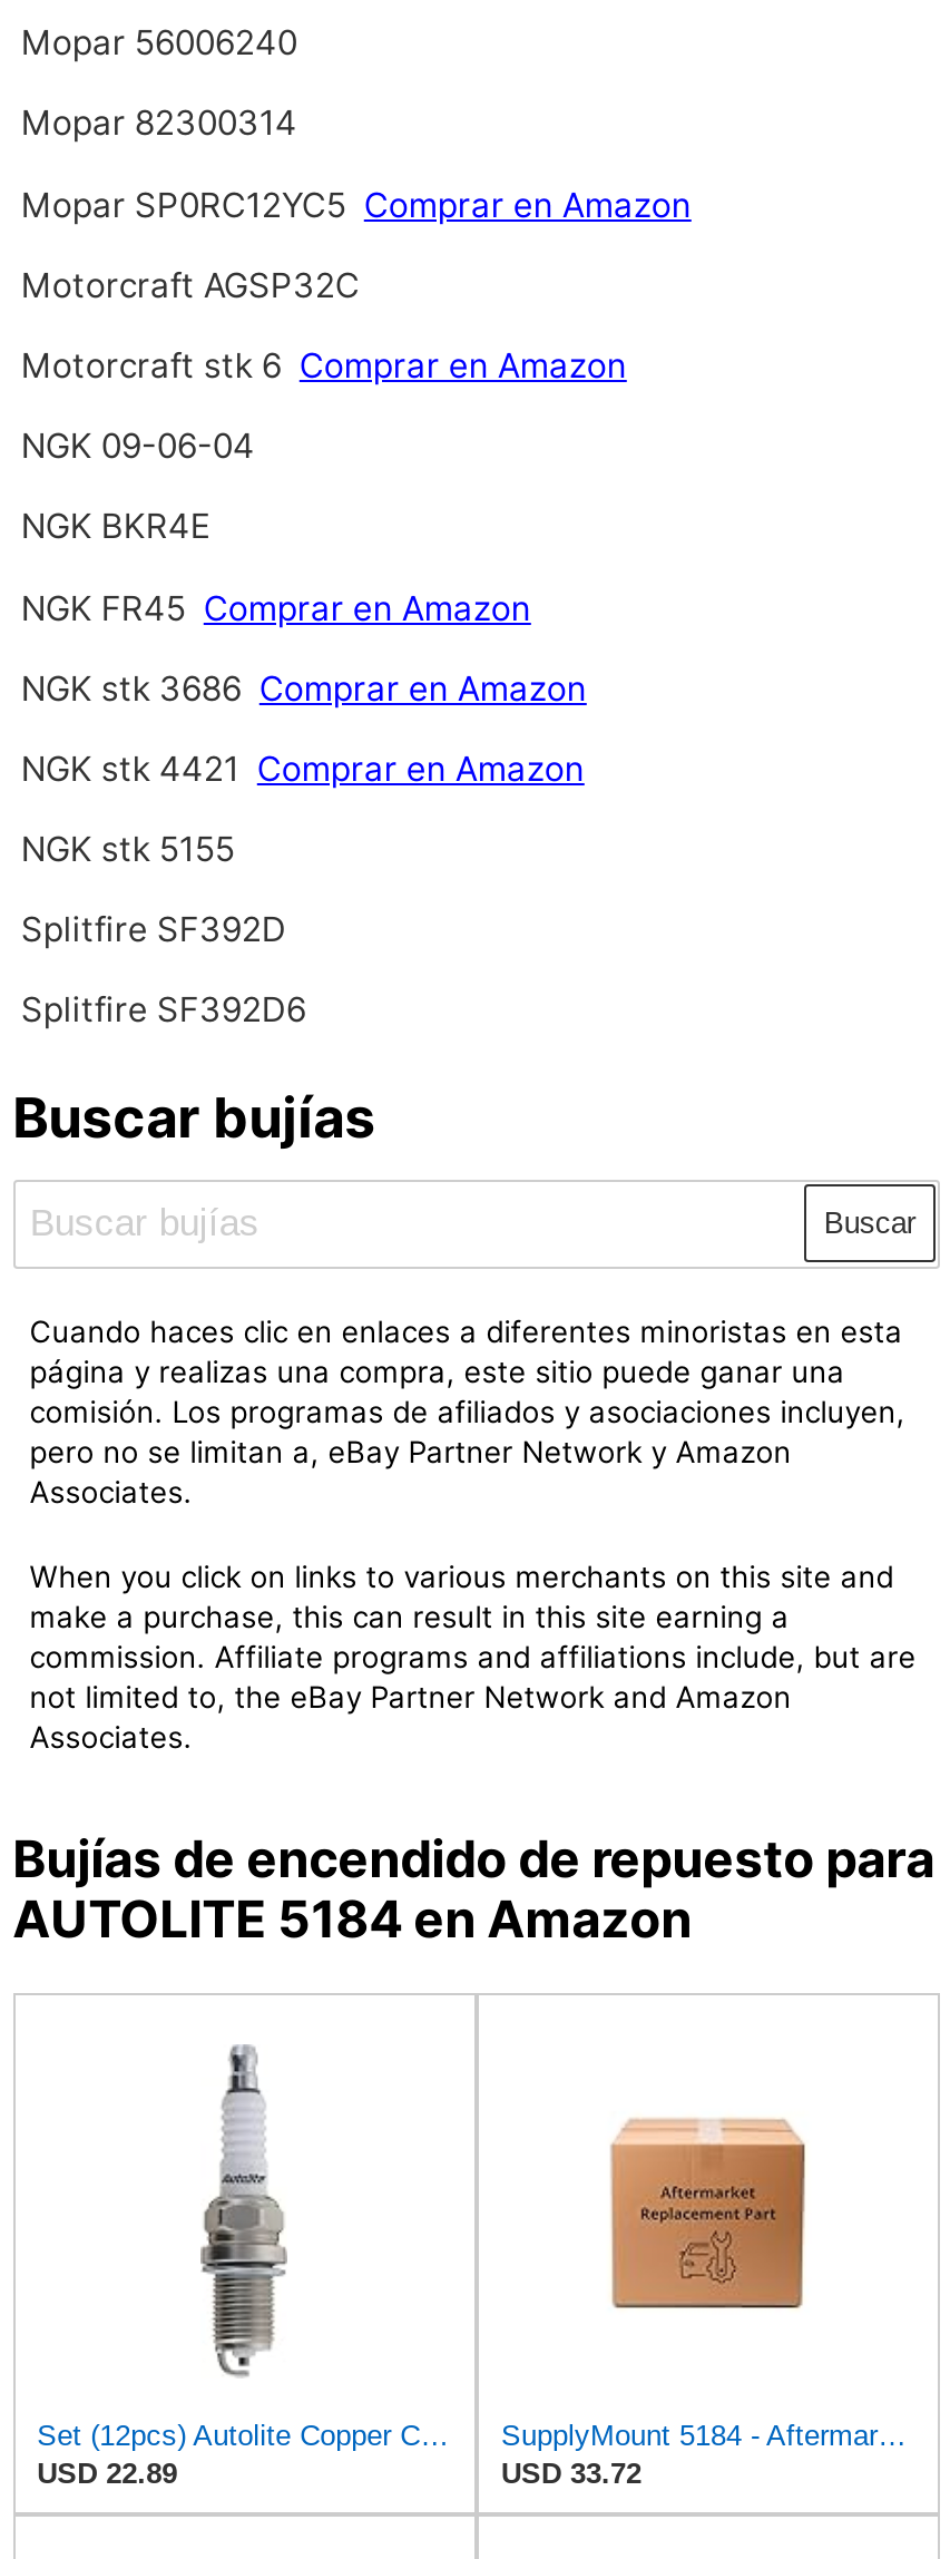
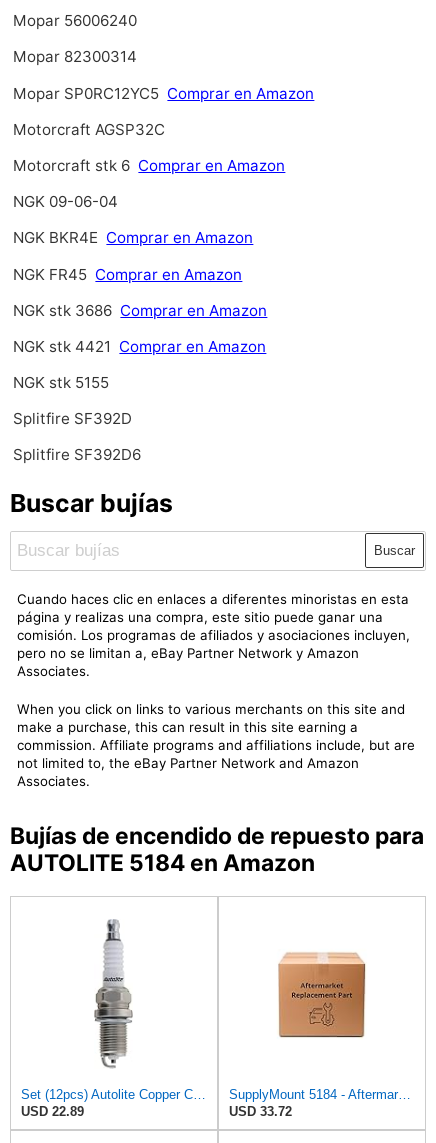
- NGK BKR4E
+ NGK BKR4E Comprar en Amazon
